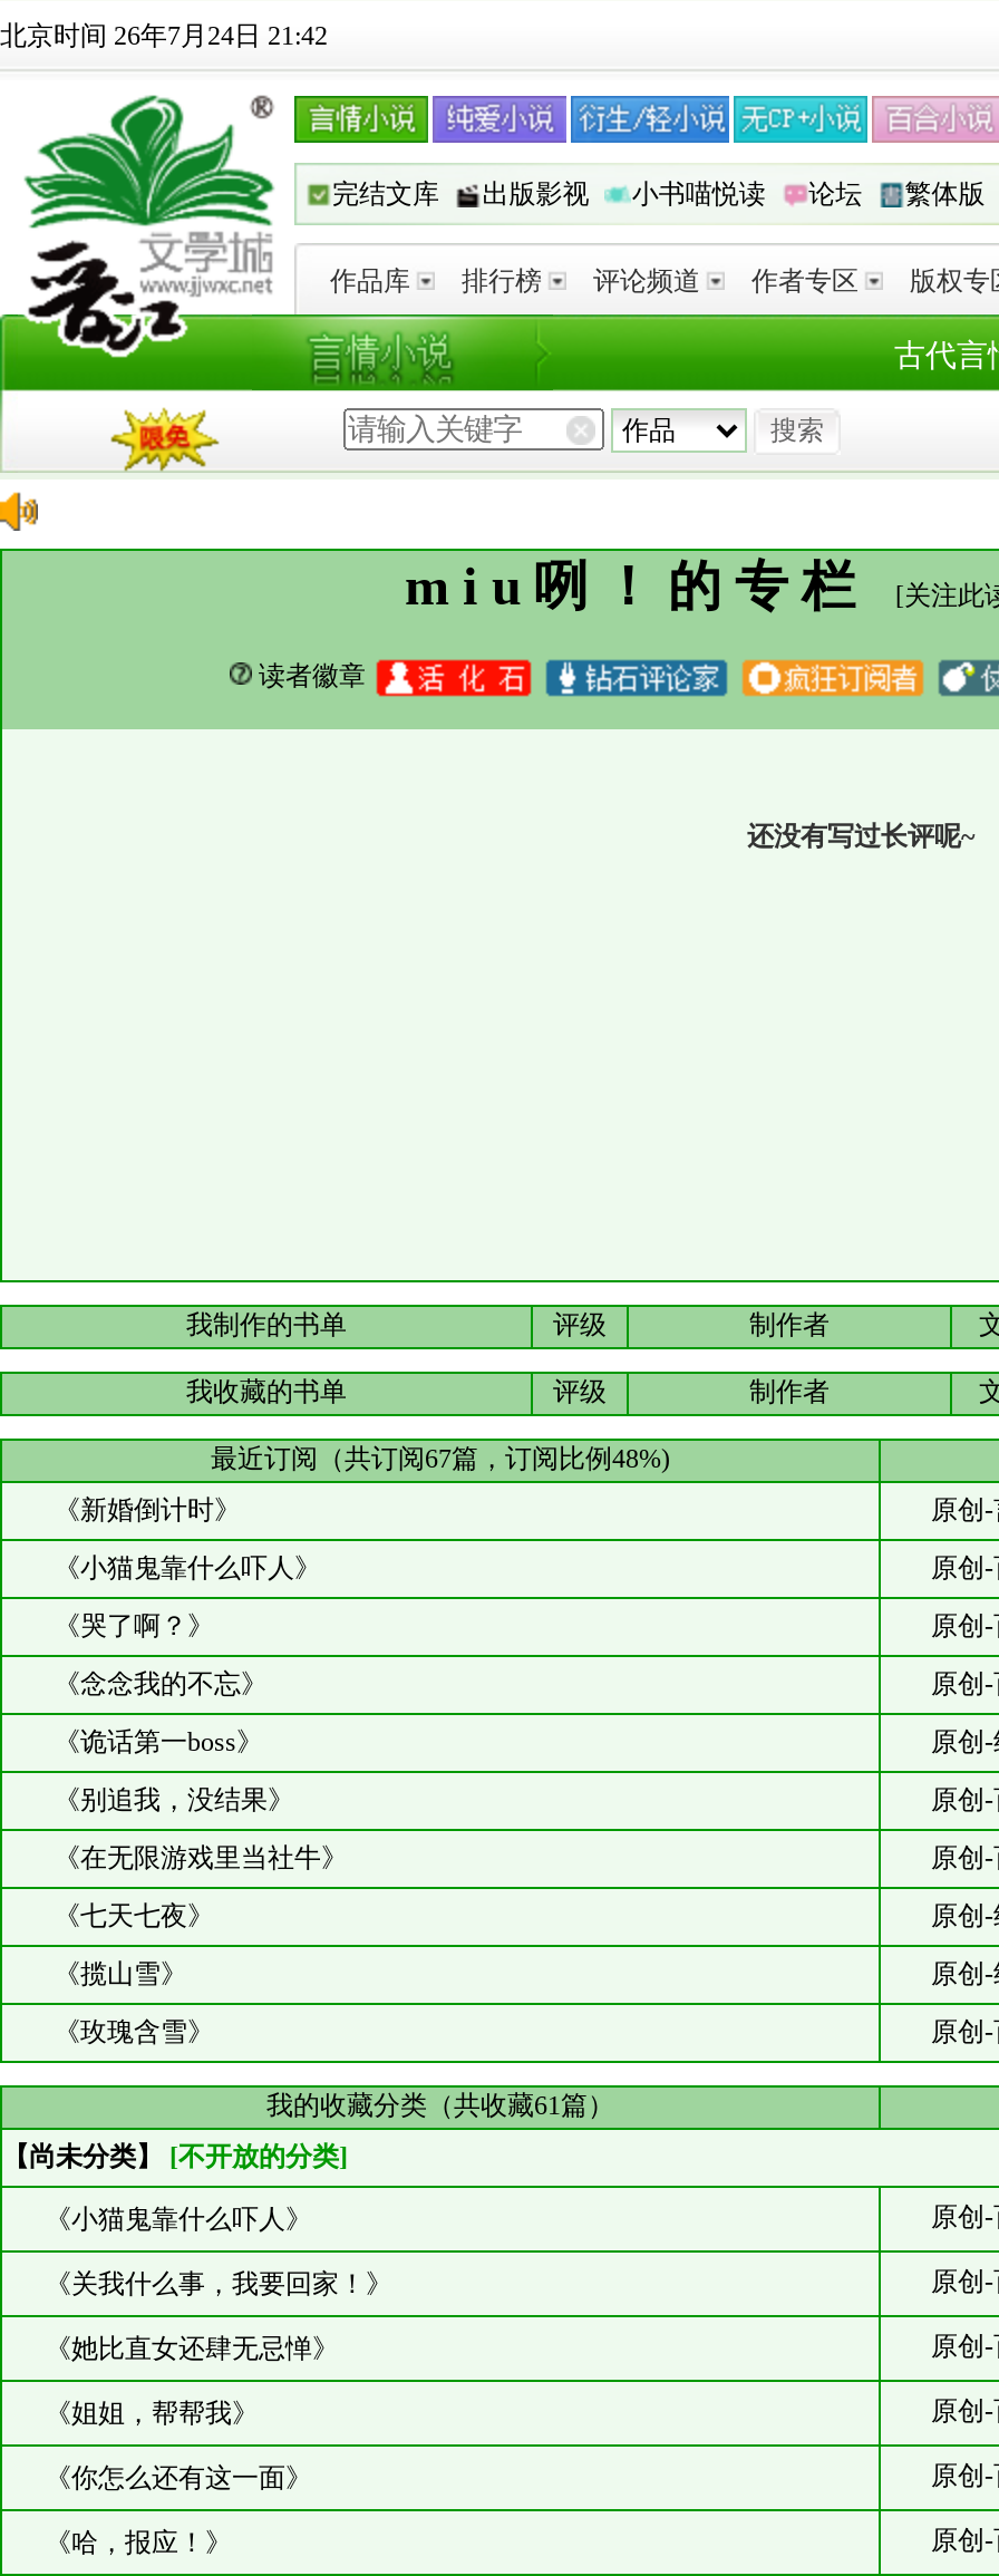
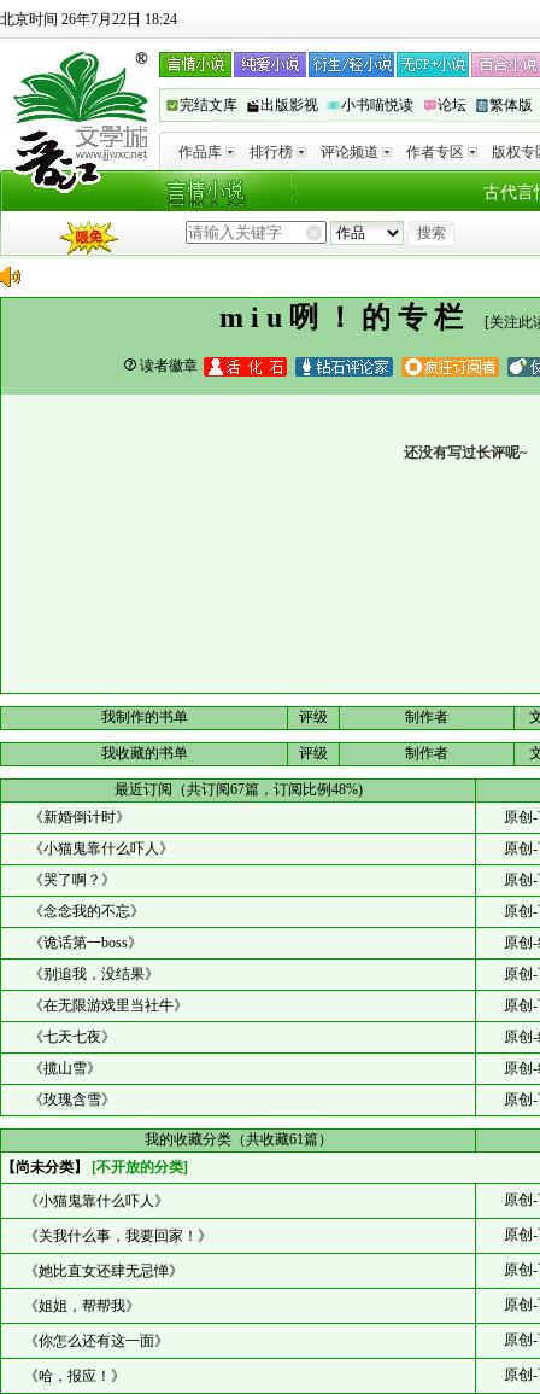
- 北京时间 26年7月24日 21:42
+ 北京时间 26年7月22日 18:24
